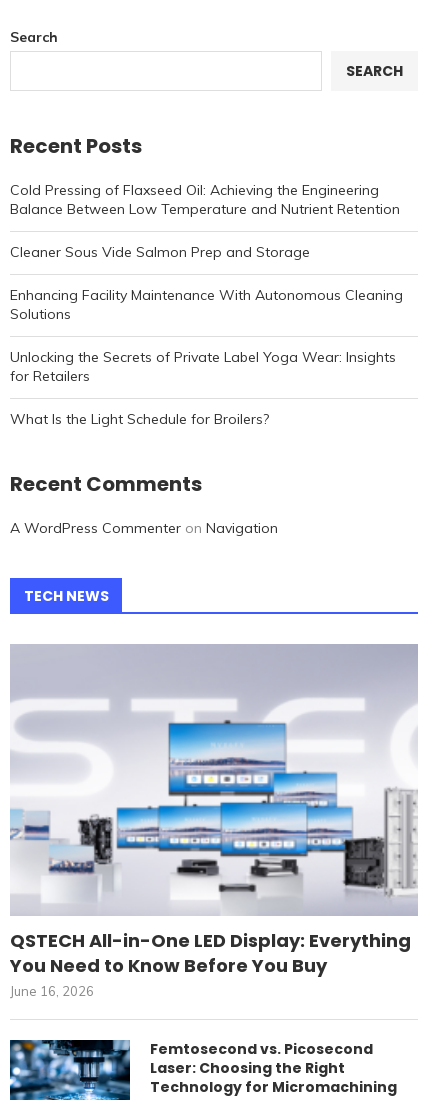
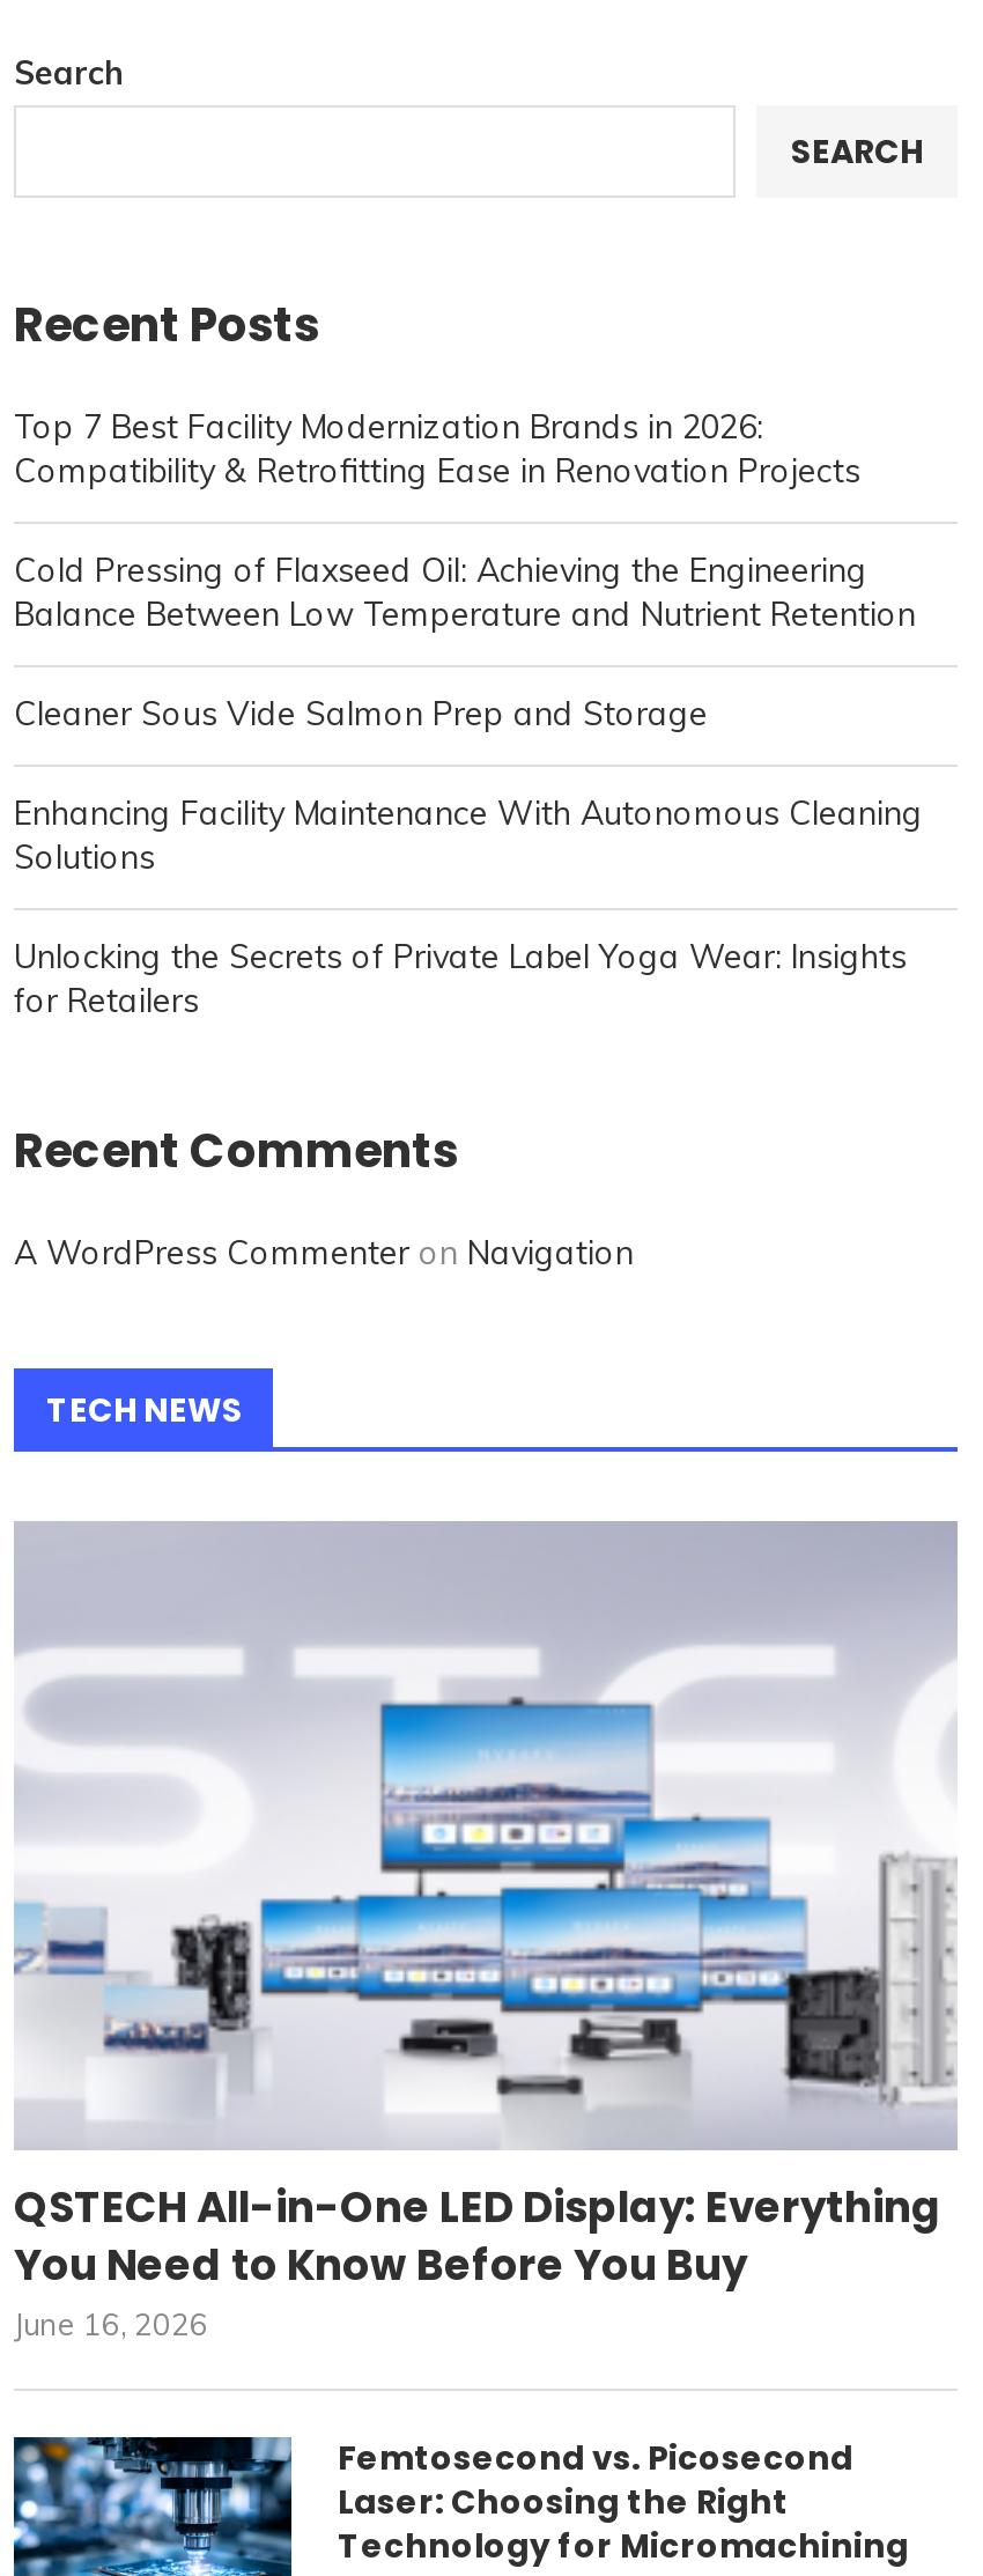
+ Top 7 Best Facility Modernization Brands in 2026:
+ Compatibility & Retrofitting Ease in Renovation Projects

moved down: Cold Pressing of Flaxseed Oil: Achieving the Engineering | Balance Between Low Temperature and Nutrient Retention | Cleaner Sous Vide Salmon Prep and Storage | Enhancing Facility Maintenance With Autonomous Cleaning | Solutions | Unlocking the Secrets of Private Label Yoga Wear: Insights | for Retailers

- What Is the Light Schedule for Broilers?
